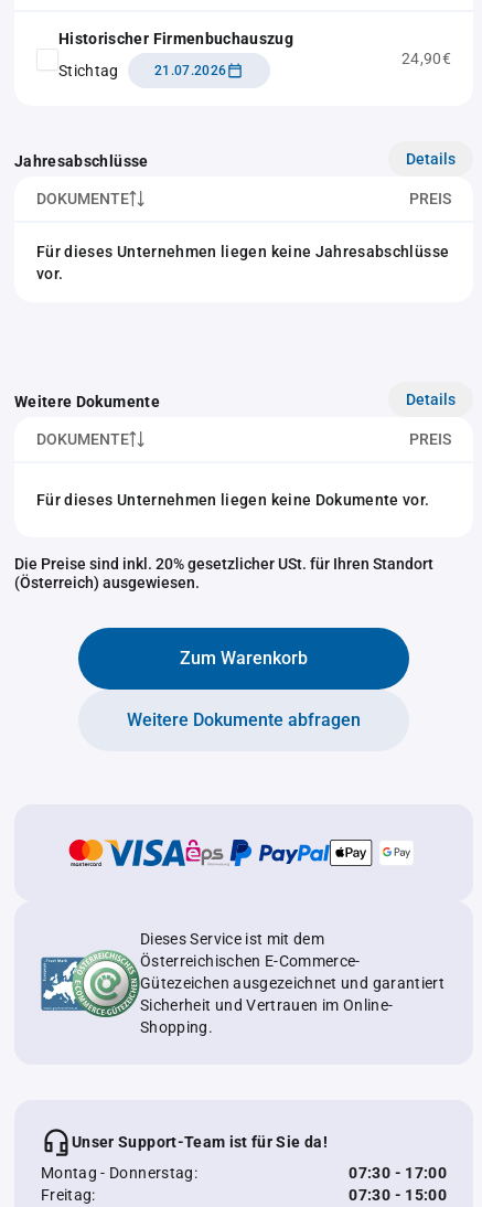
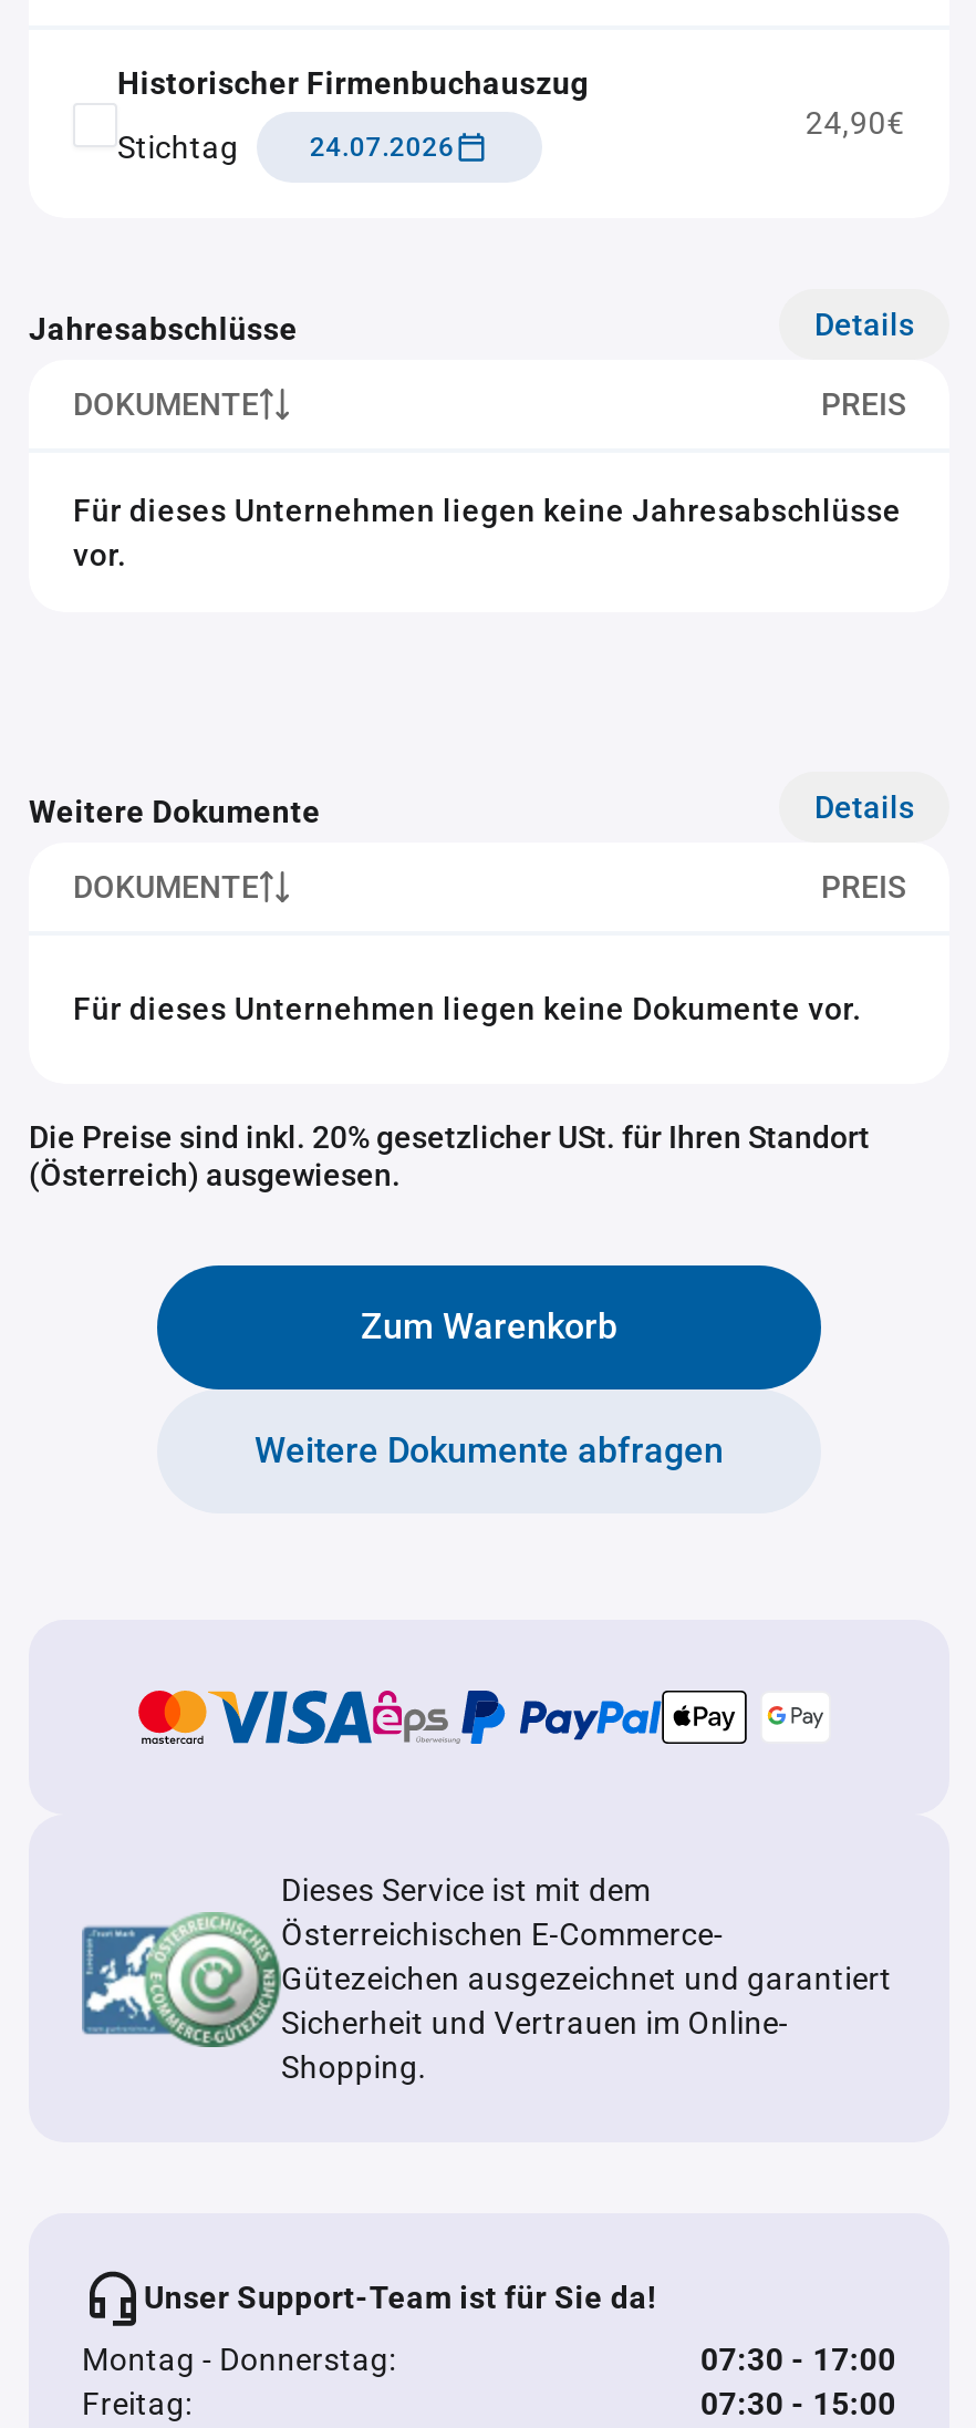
- 21.07.2026
+ 24.07.2026
